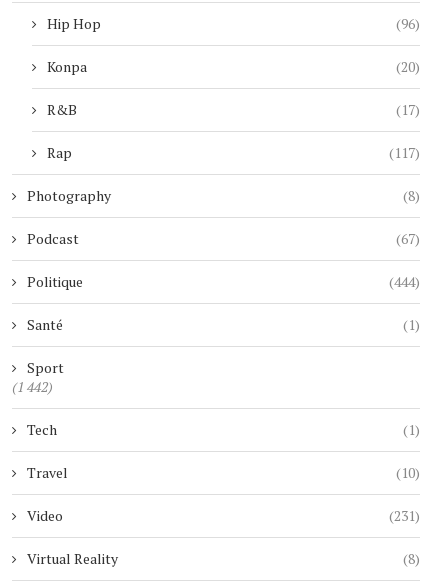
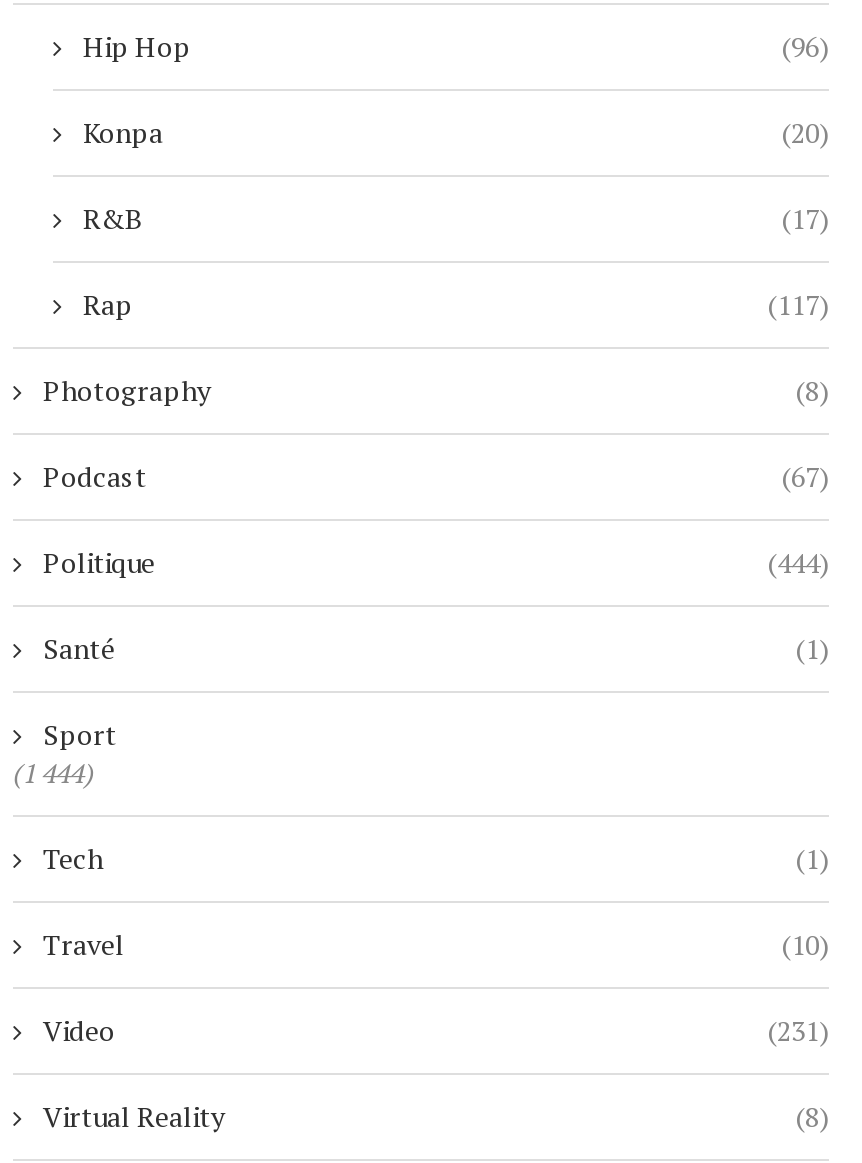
- (1 442)
+ (1 444)
